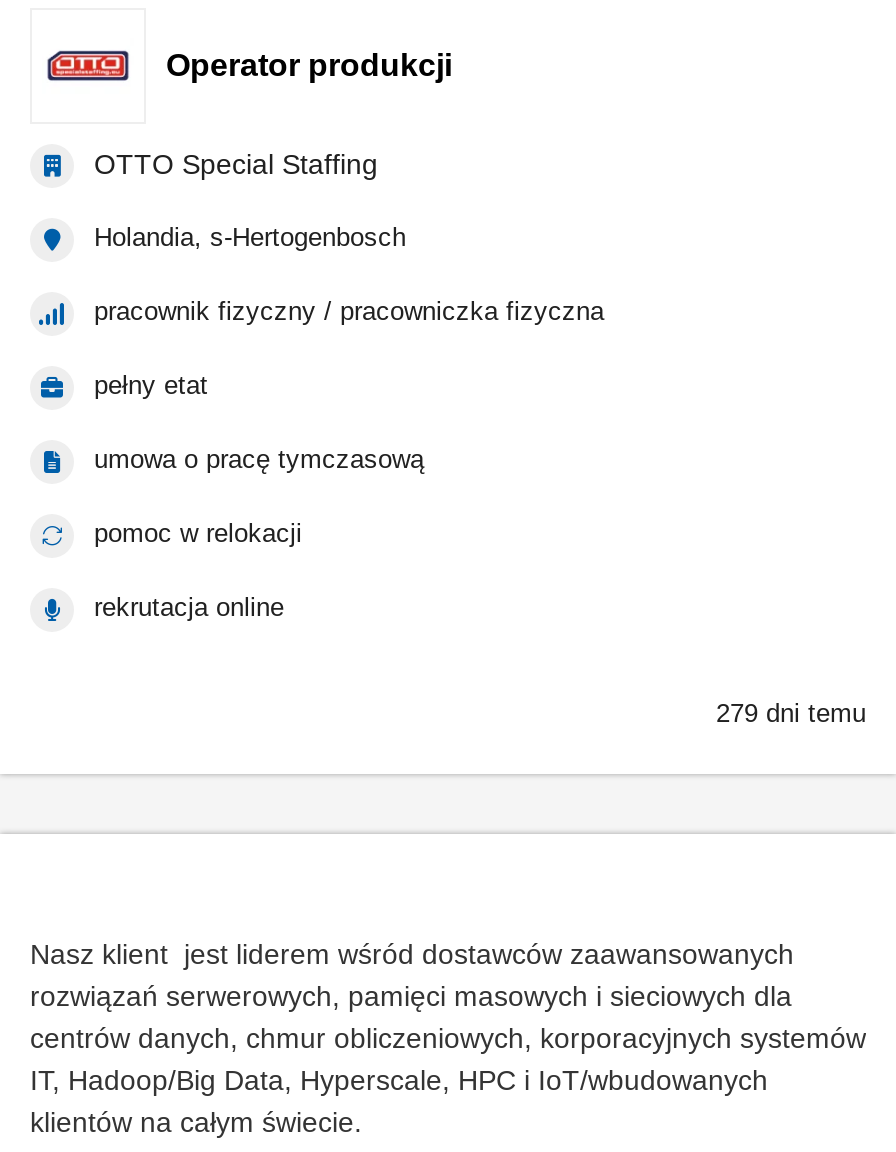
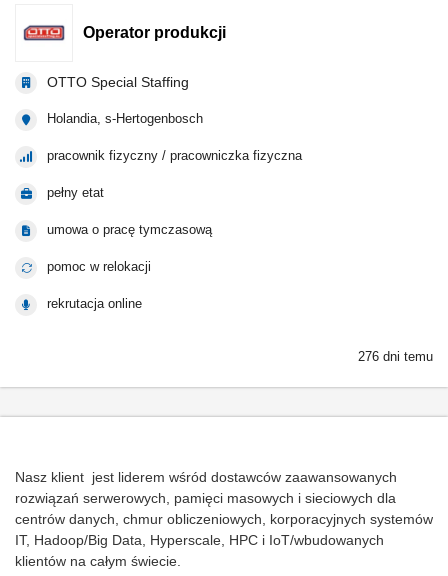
- 279 dni temu
+ 276 dni temu
